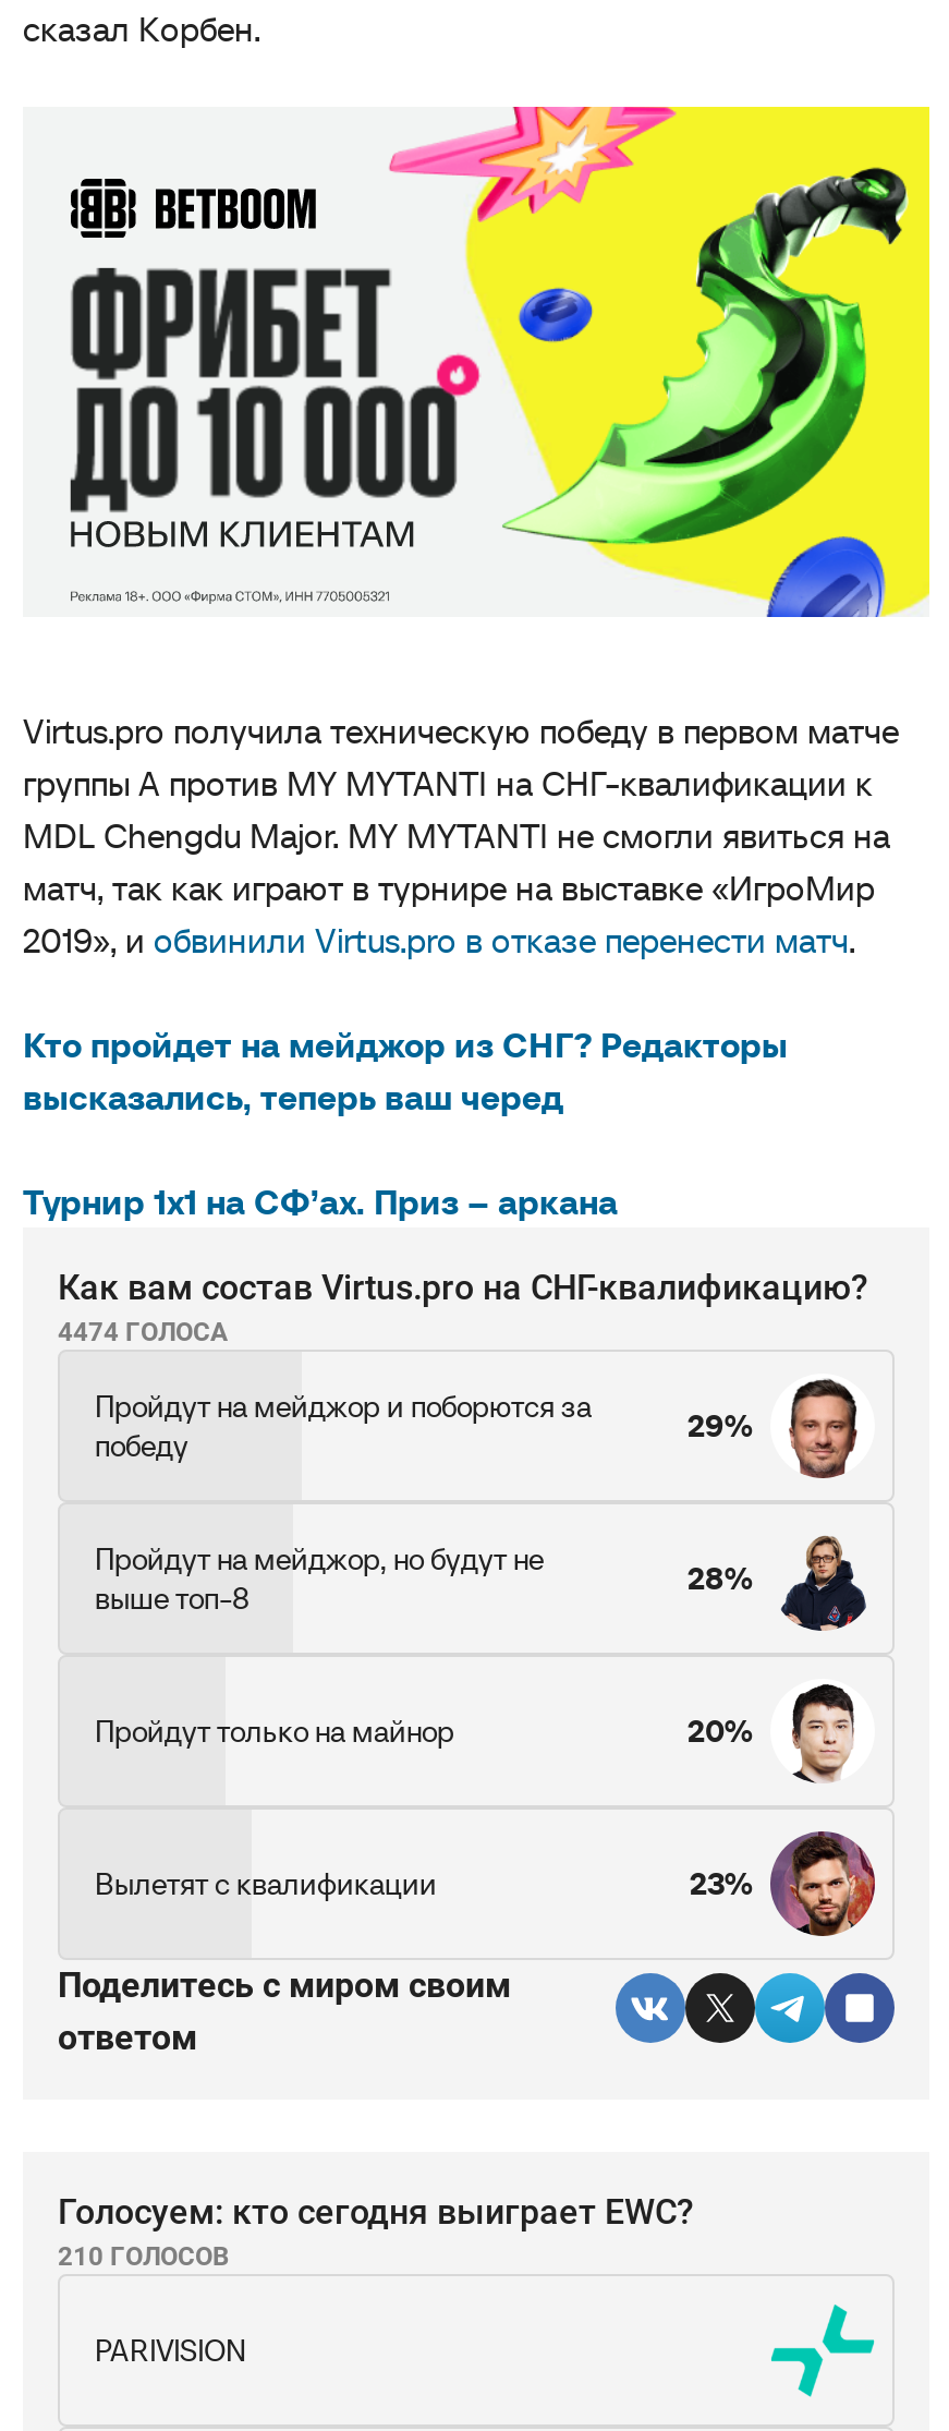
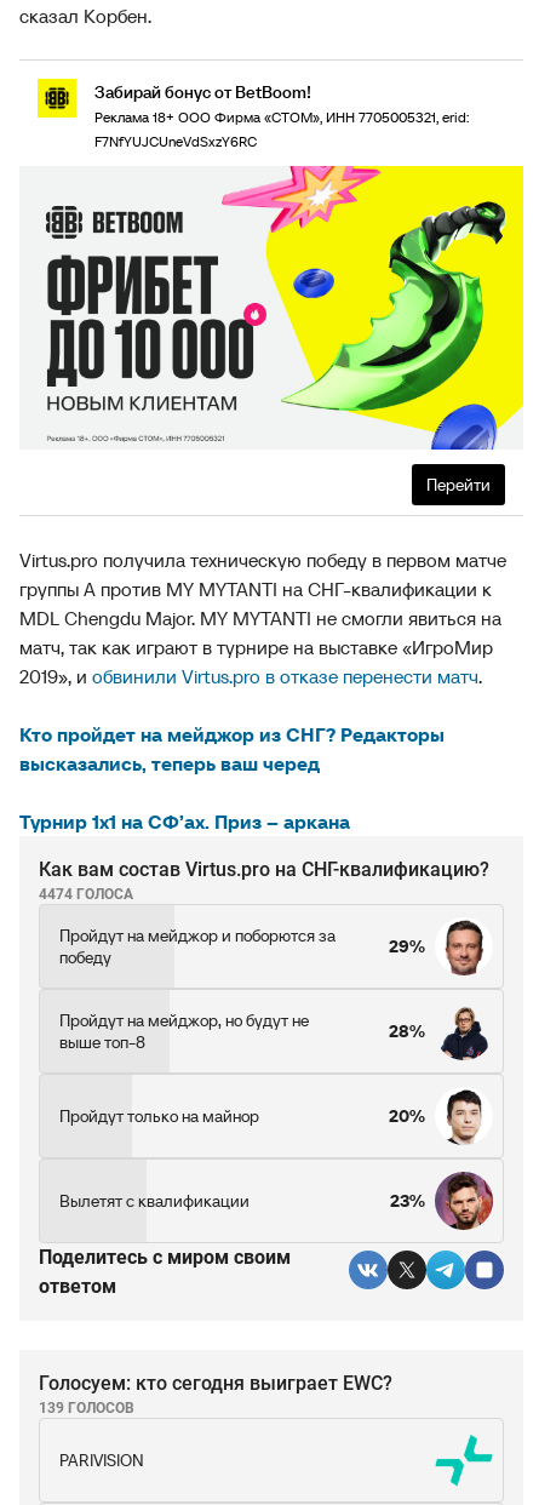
+ [image]
+ Забирай бонус от BetBoom!
+ Реклама 18+ ООО Фирма «СТОМ», ИНН 7705005321, erid:
+ F7NfYUJCUneVdSxzY6RC

+ Перейти

moved down: [image]

- 210 ГОЛОСОВ
+ 139 ГОЛОСОВ
